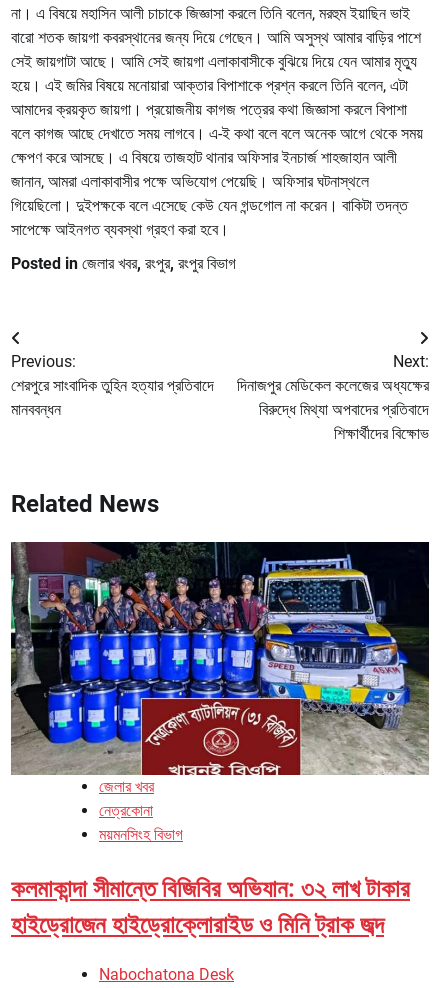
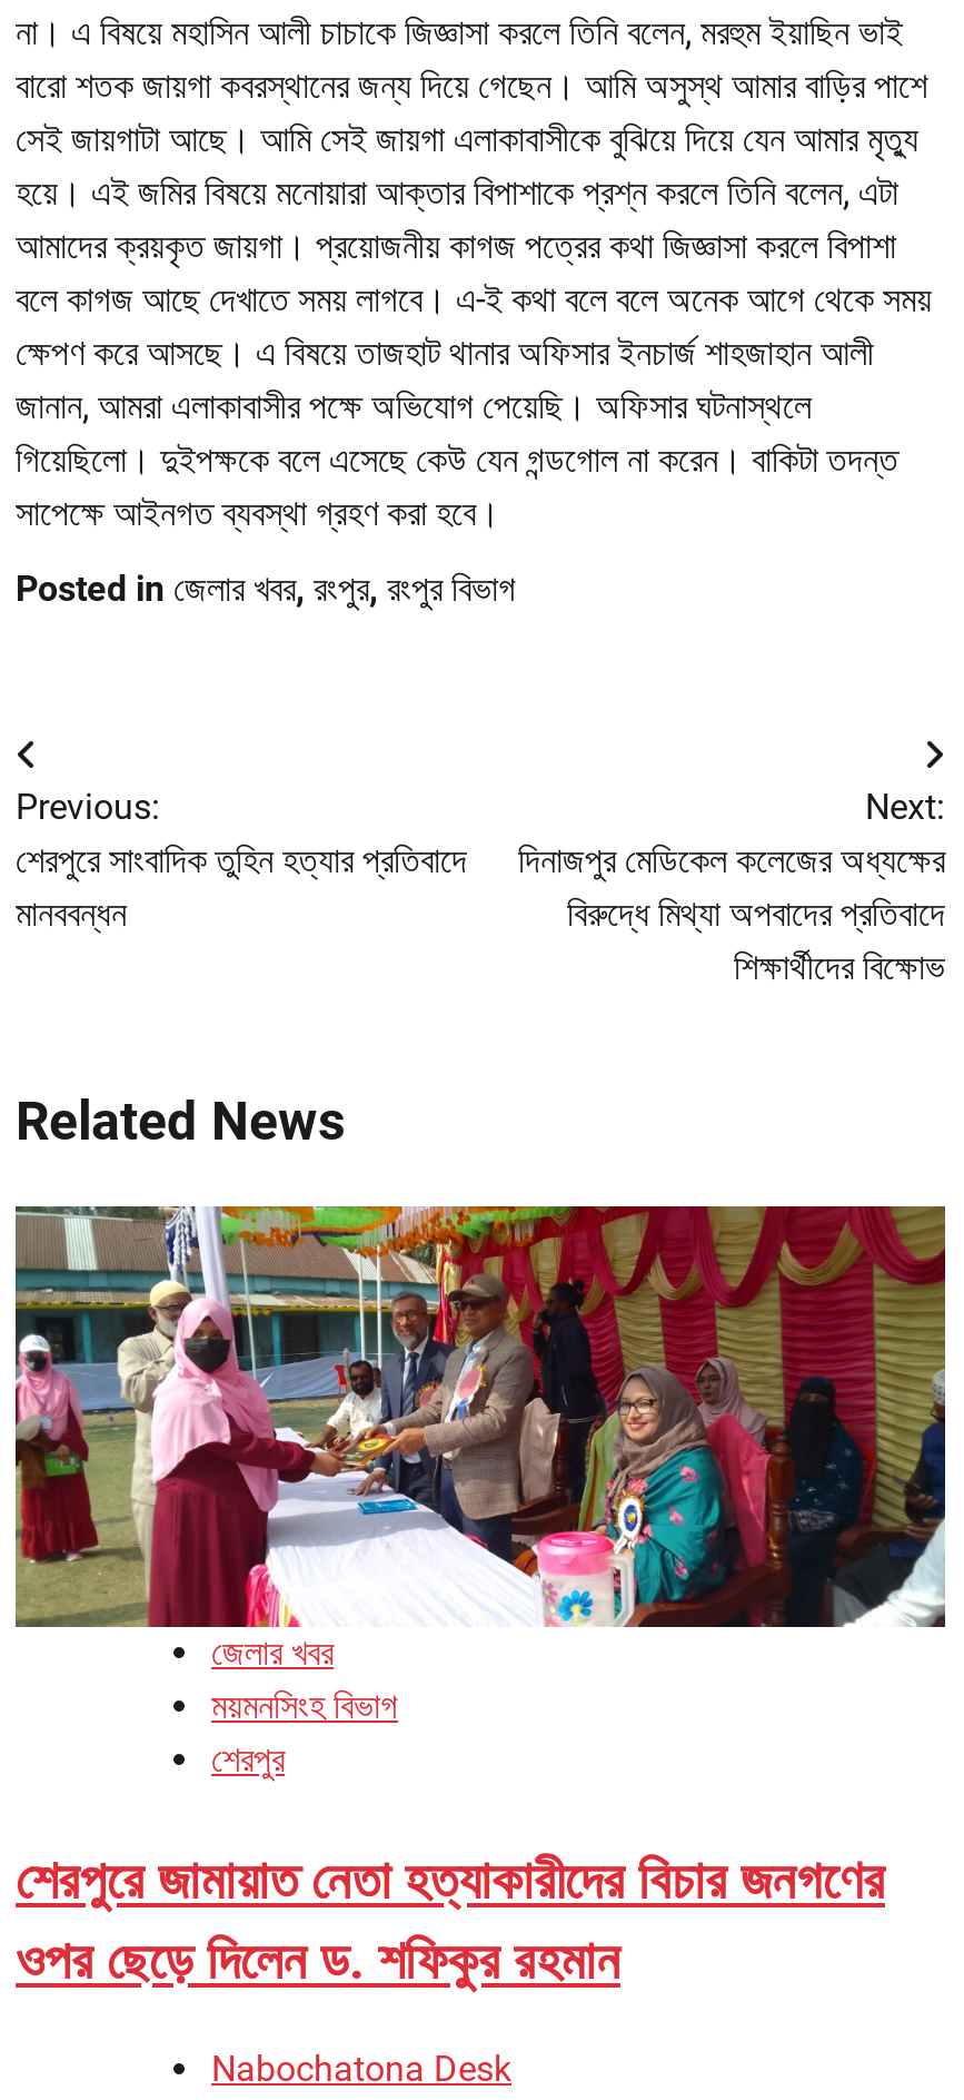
- [image]
+ [image]

- নেত্রকোনা

moved up: ময়মনসিংহ বিভাগ

- কলমাকান্দা সীমান্তে বিজিবির অভিযান: ৩২ লাখ টাকার
- হাইড্রোজেন হাইড্রোক্লোরাইড ও মিনি ট্রাক জব্দ
+ শেরপুর
+ শেরপুরে জামায়াত নেতা হত্যাকারীদের বিচার জনগণের
+ ওপর ছেড়ে দিলেন ড. শফিকুর রহমান
